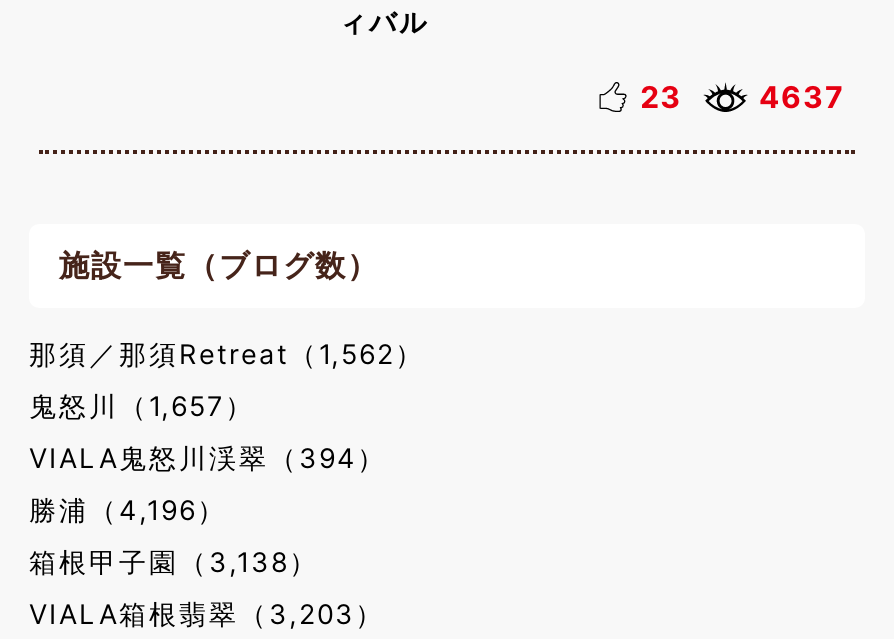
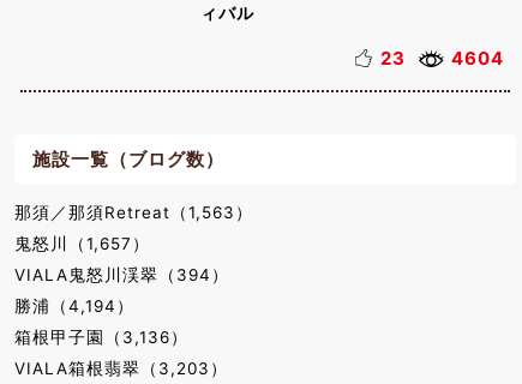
- 4637
+ 4604

- 那須／那須Retreat（1,562）
+ 那須／那須Retreat（1,563）

- 勝浦（4,196）
+ 勝浦（4,194）

- 箱根甲子園（3,138）
+ 箱根甲子園（3,136）
